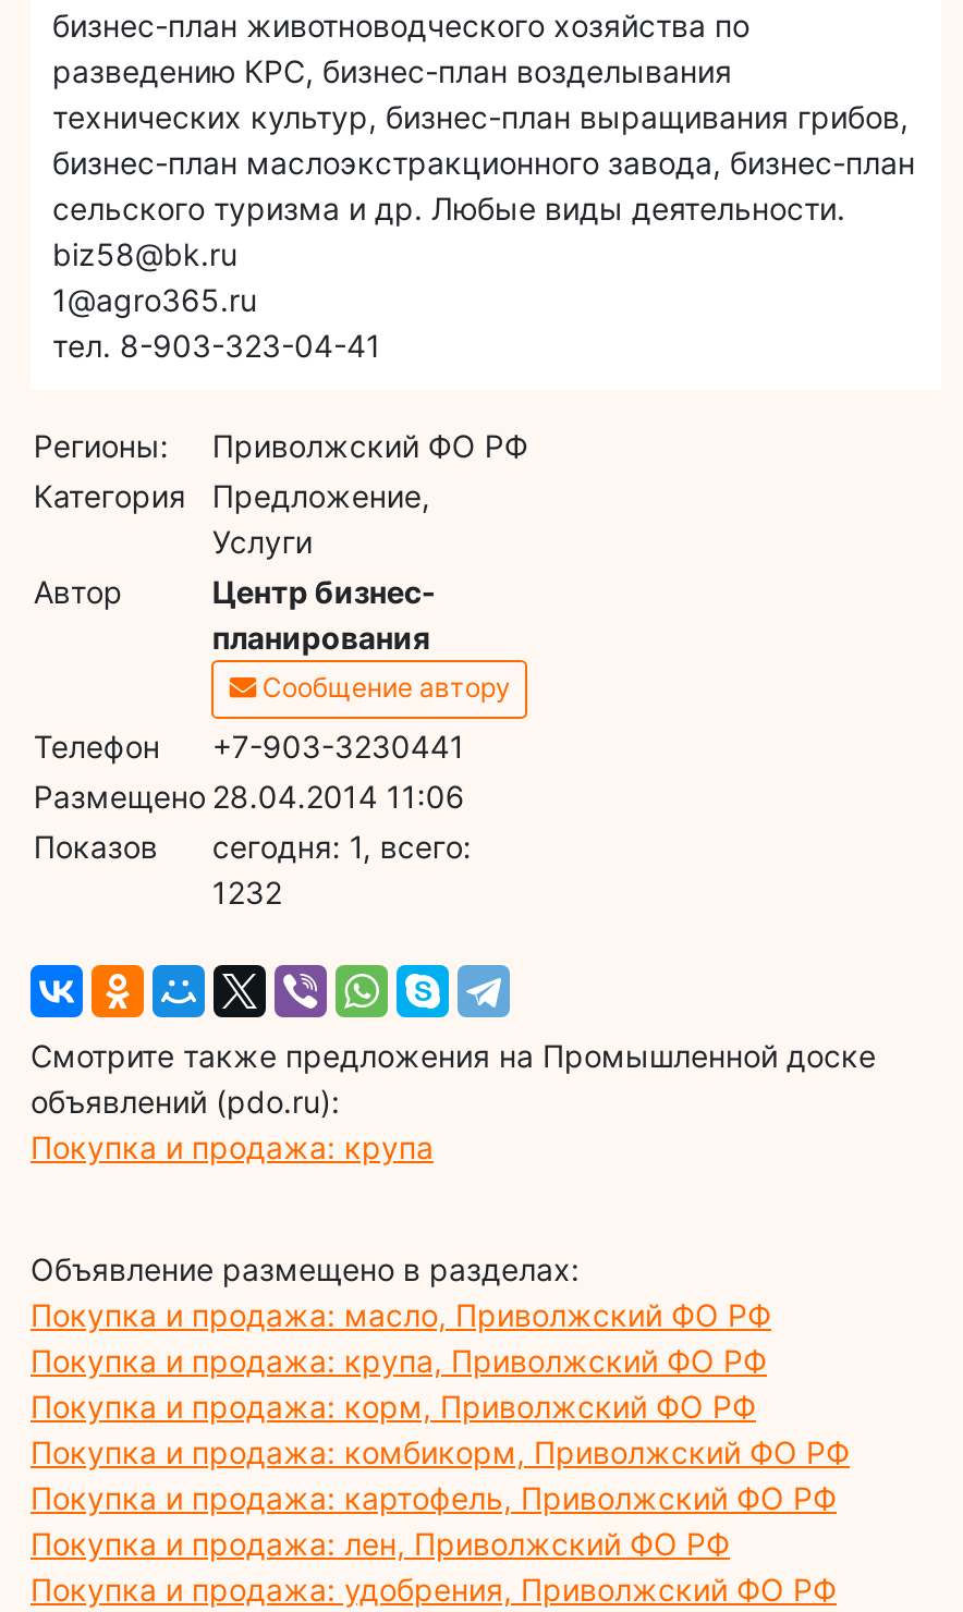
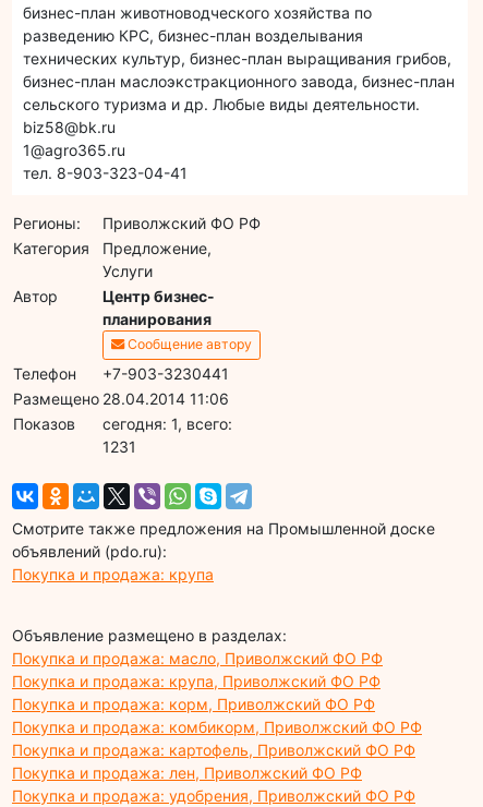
- 1232
+ 1231
